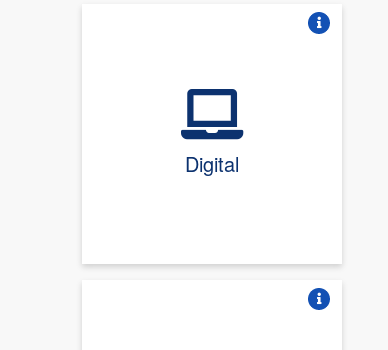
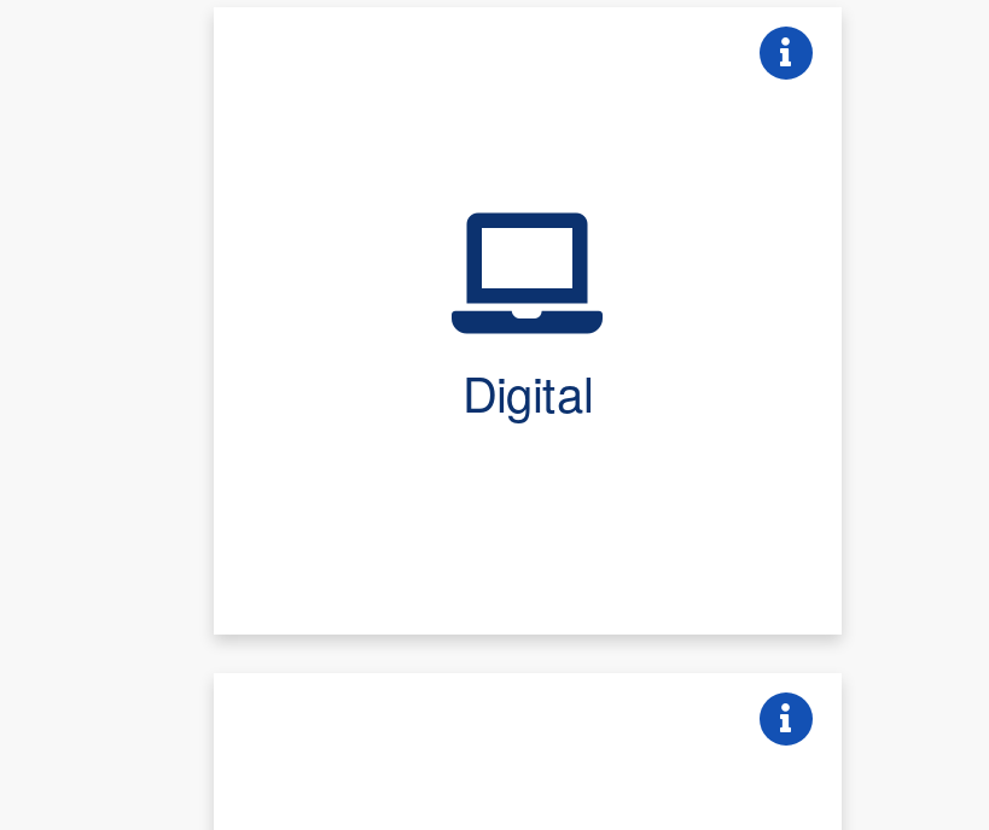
- [image]
+ [image]
